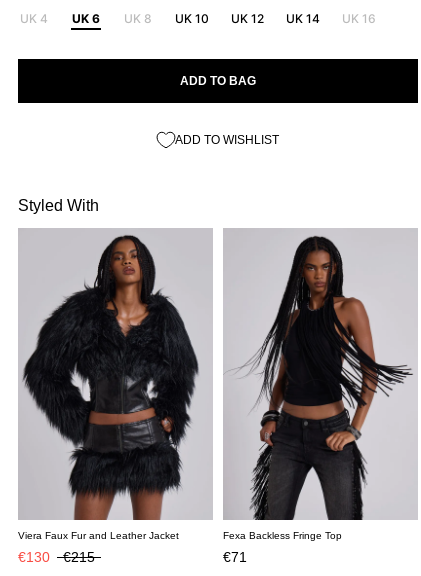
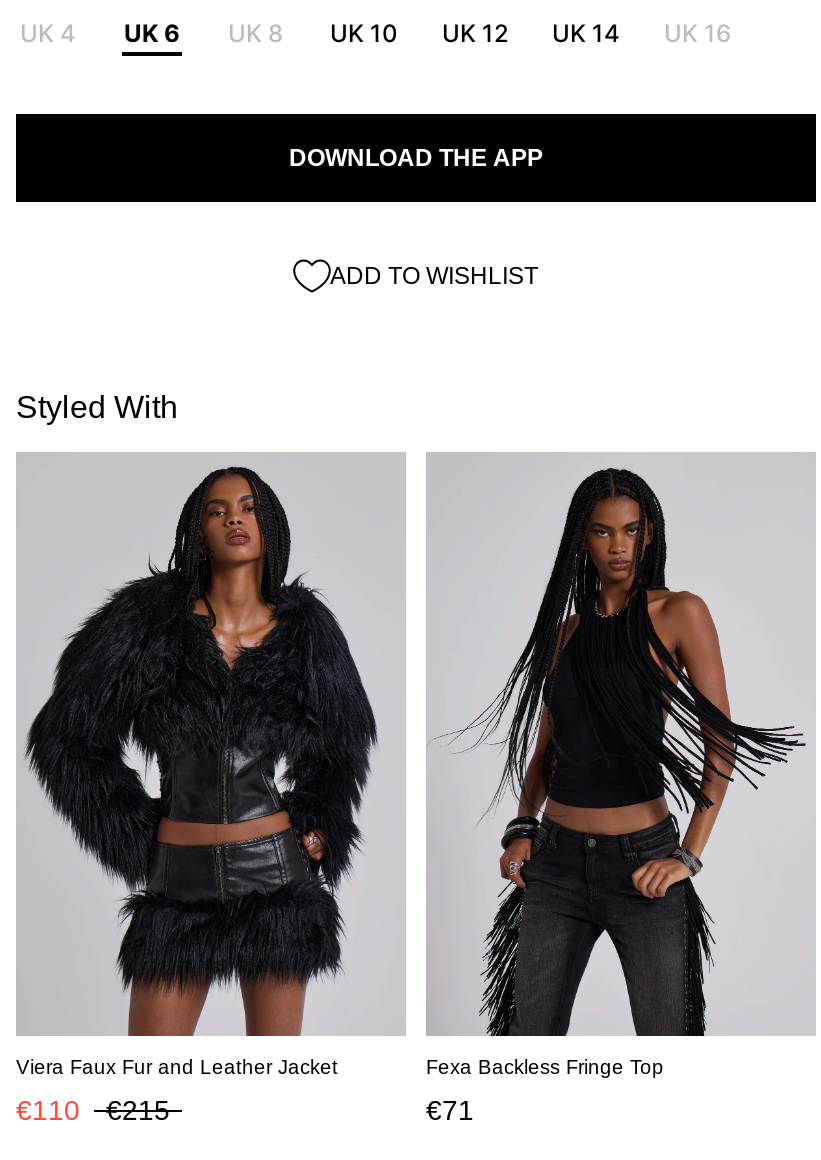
- ADD TO BAG
+ DOWNLOAD THE APP

- €130
+ €110
